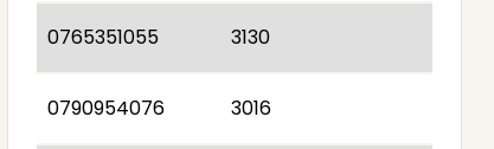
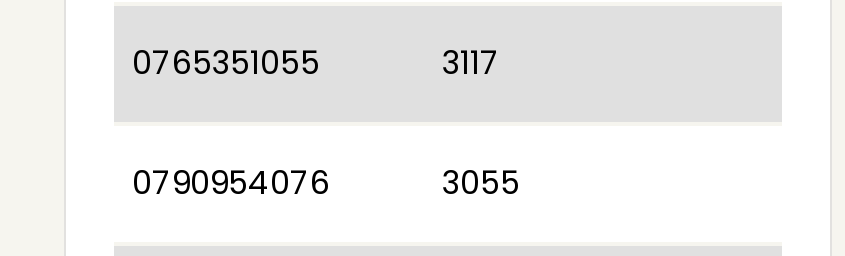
- 3130
+ 3117

- 3016
+ 3055
